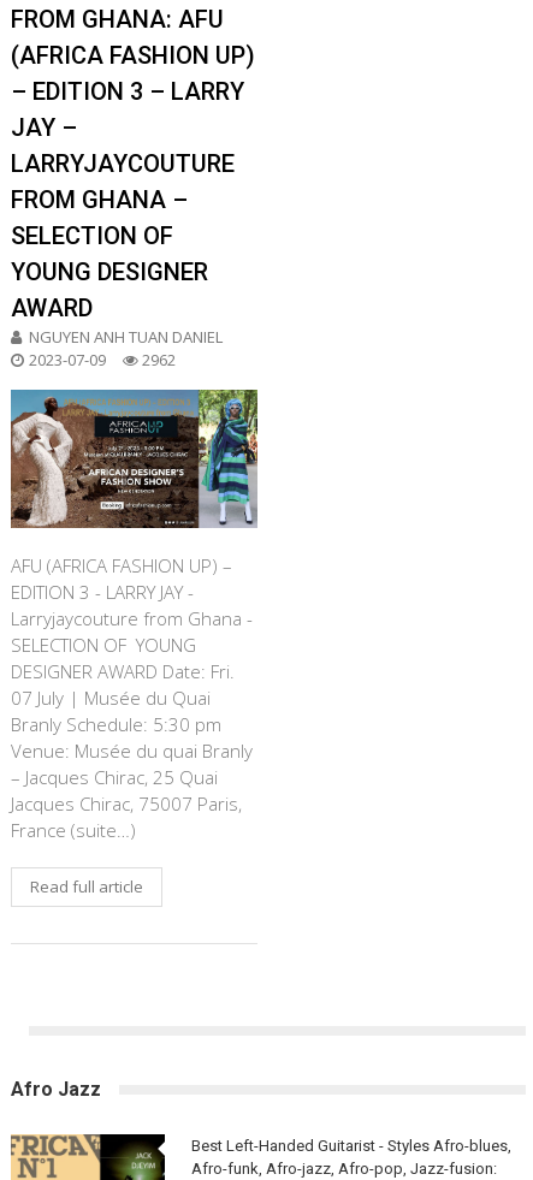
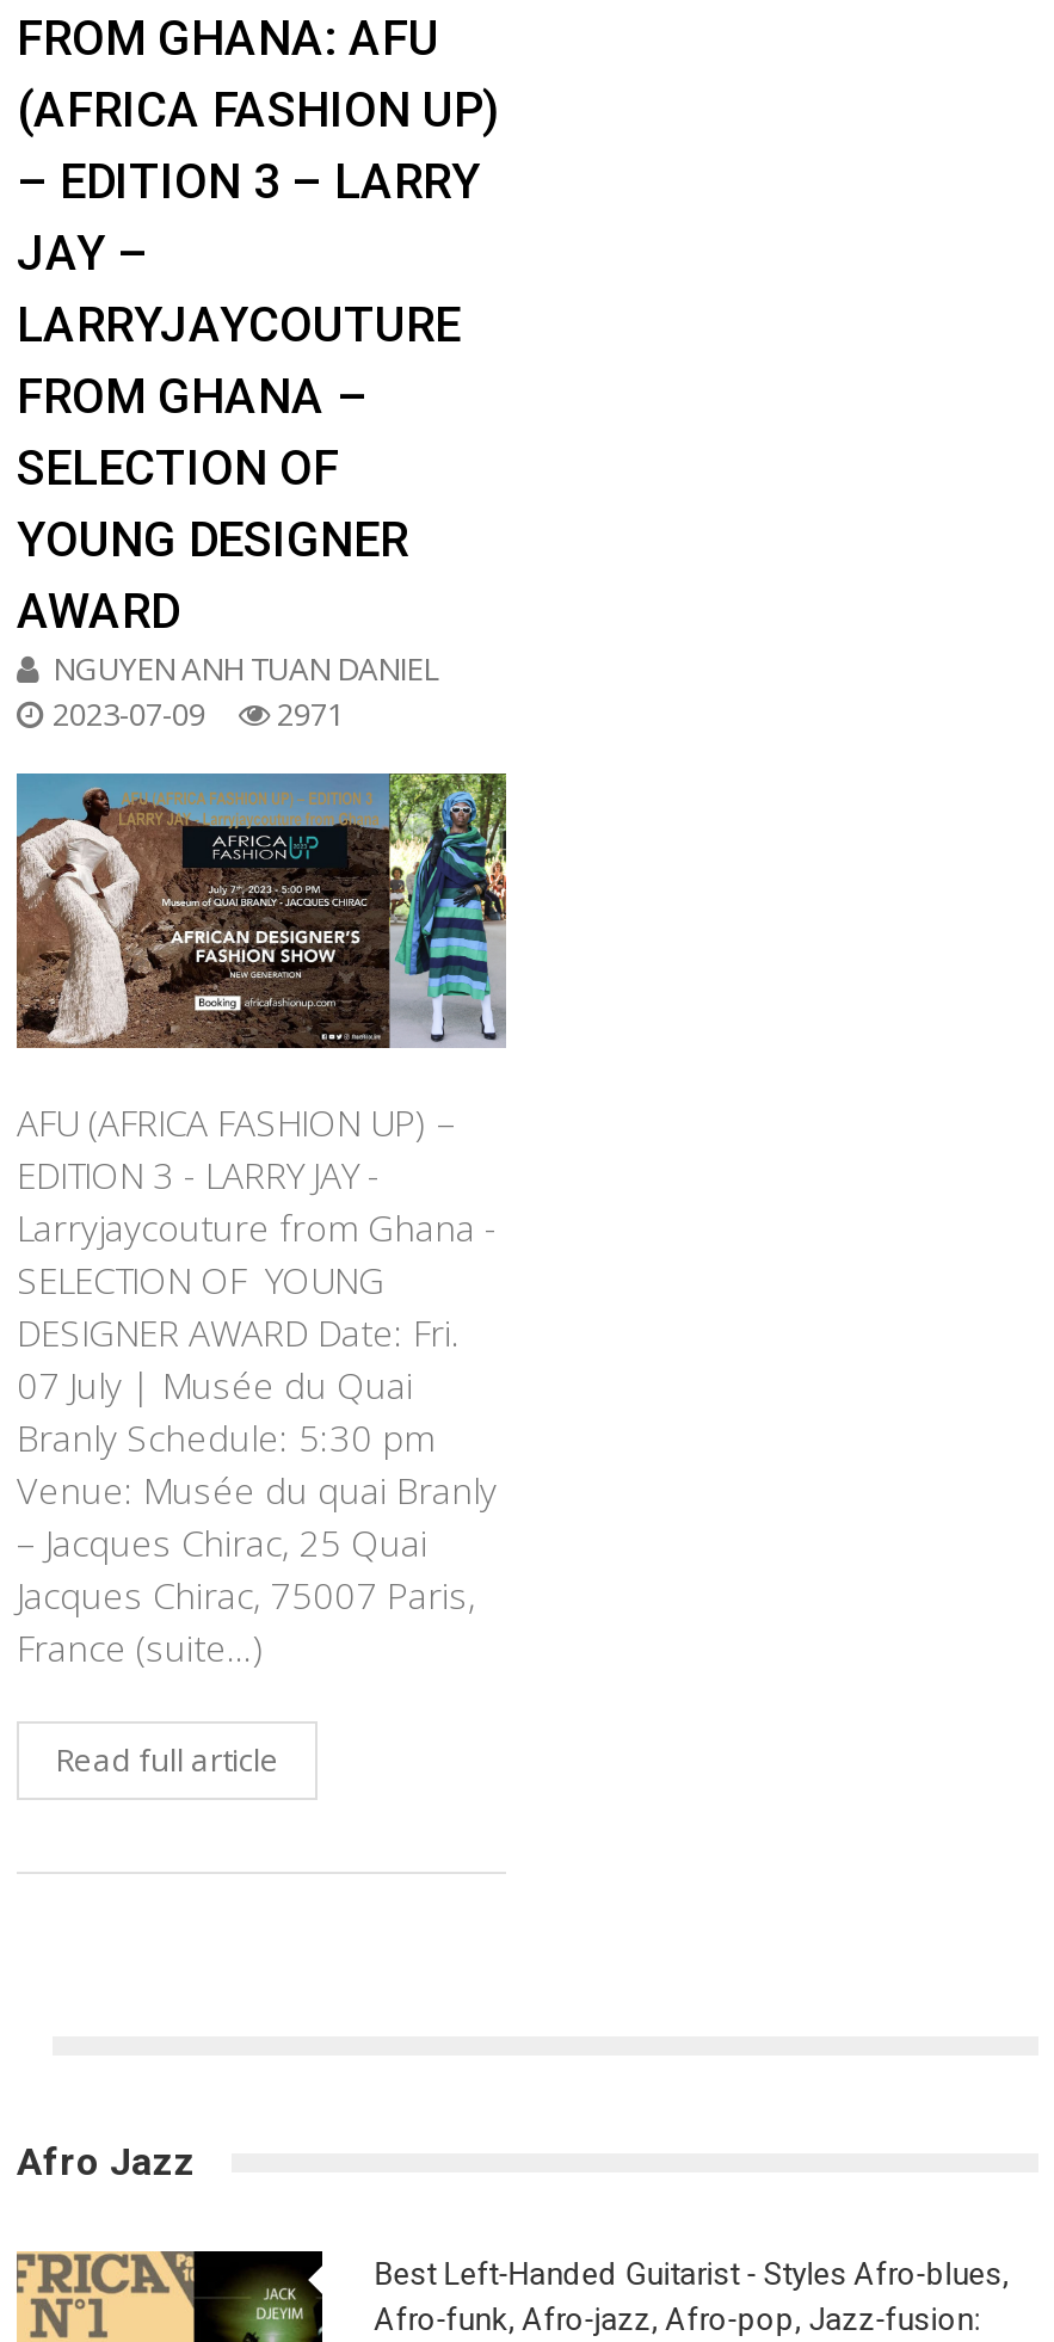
- 2023-07-09 2962
+ 2023-07-09 2971
